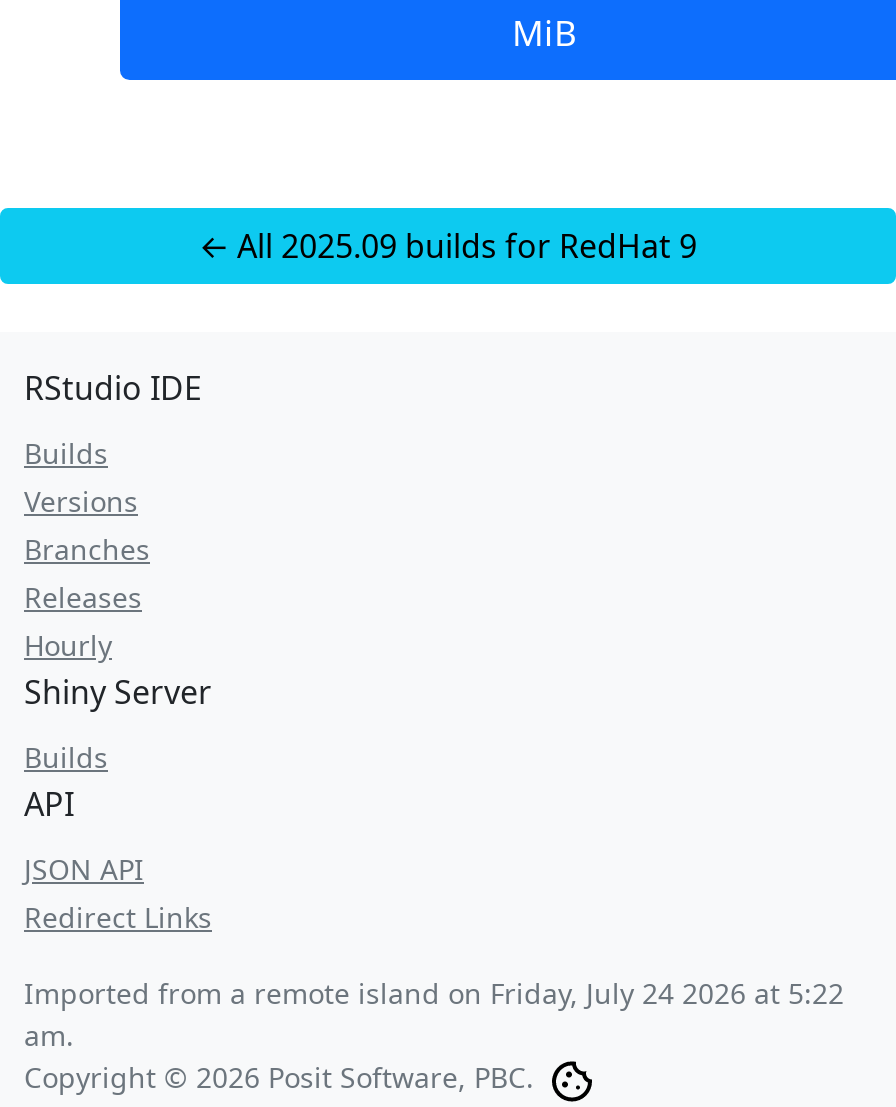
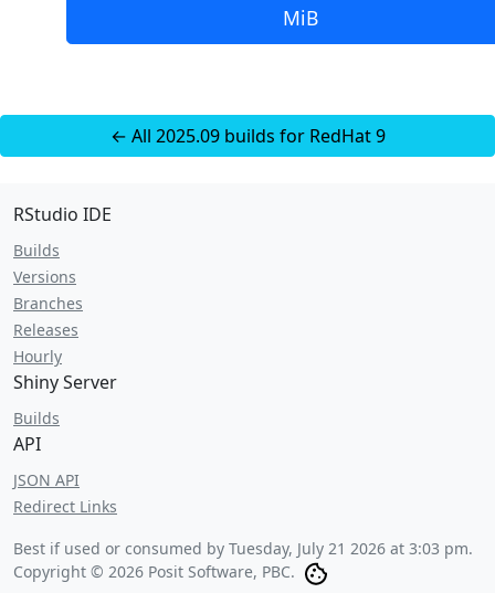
- Imported from a remote island on Friday, July 24 2026 at 5:22
- am.
+ Best if used or consumed by Tuesday, July 21 2026 at 3:03 pm.
